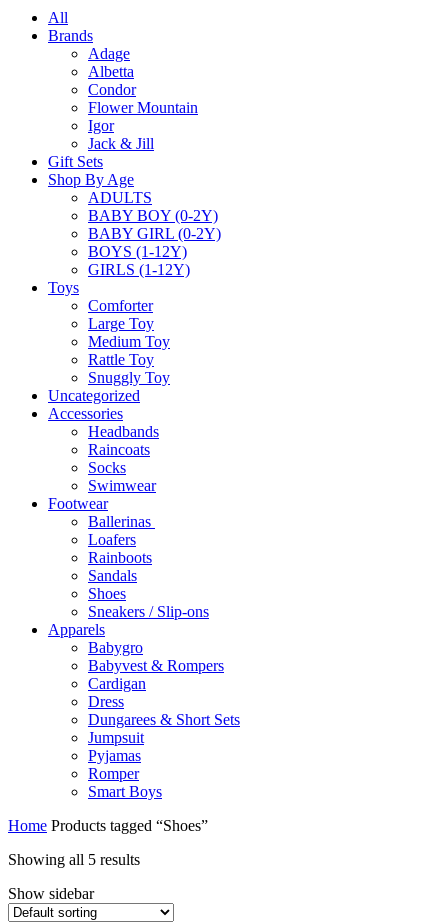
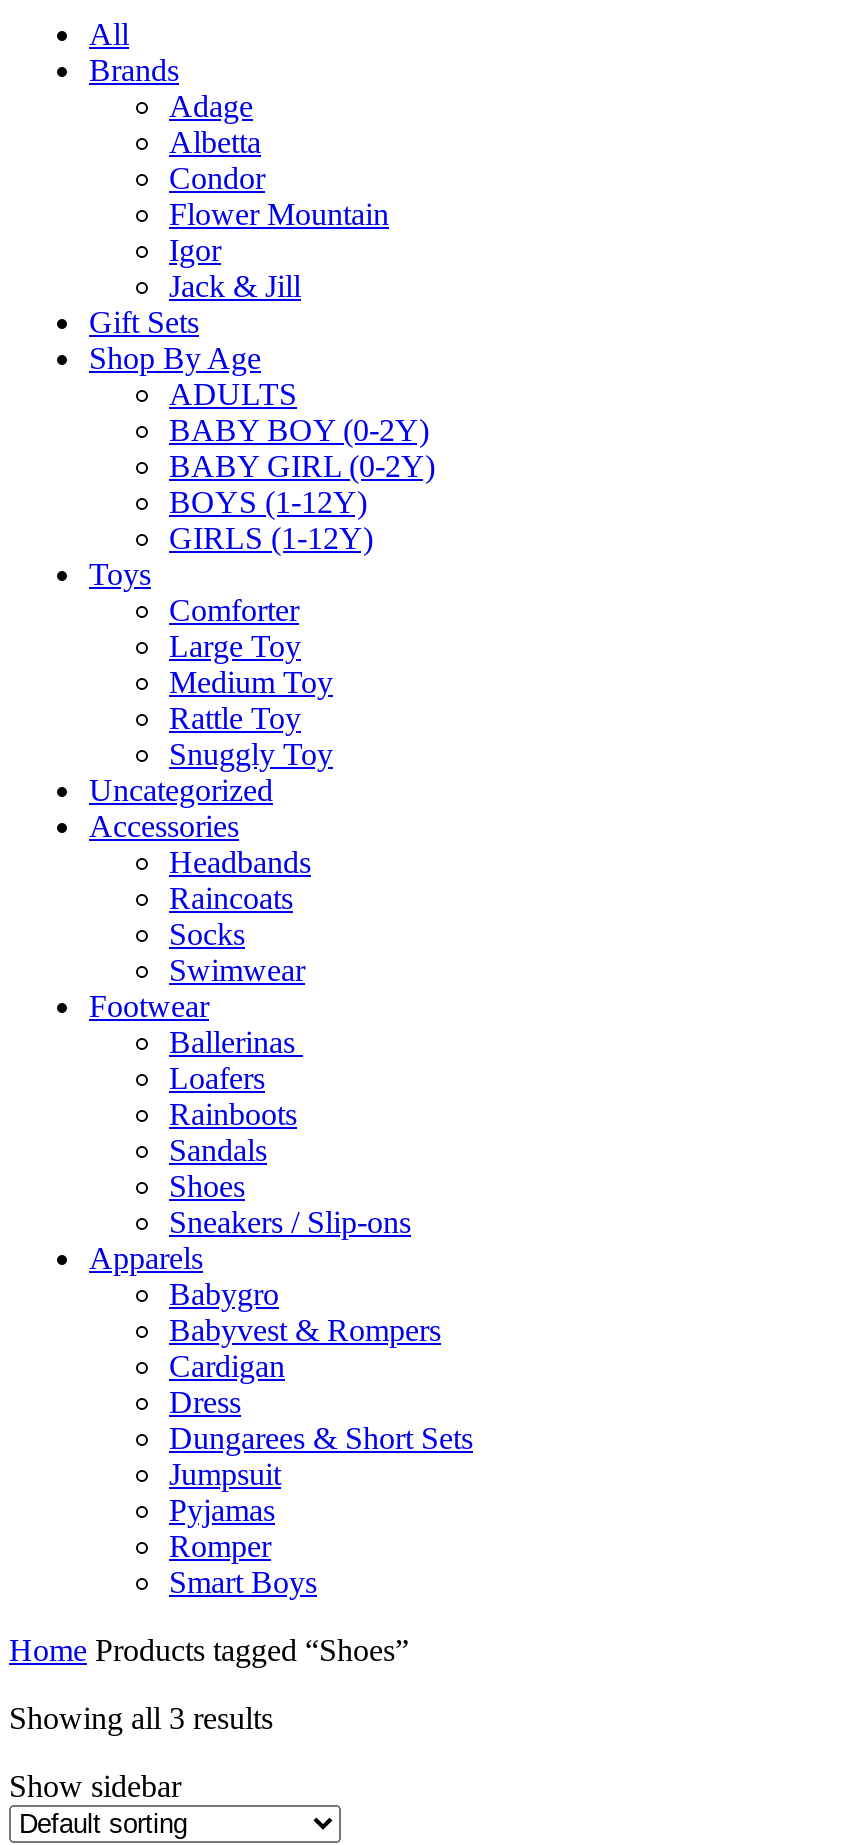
- Showing all 5 results
+ Showing all 3 results
